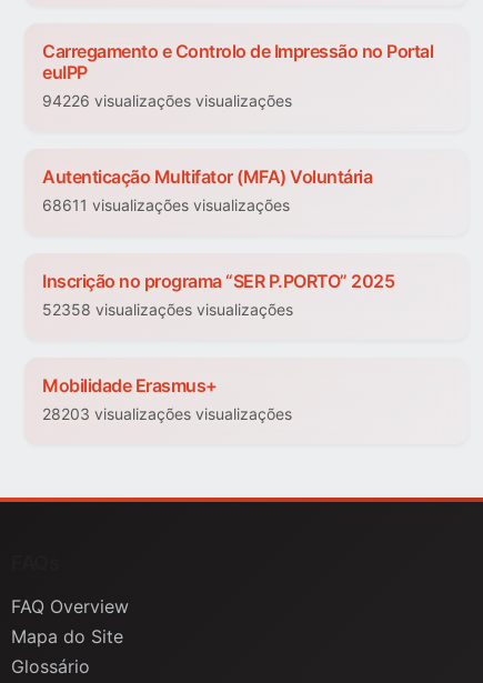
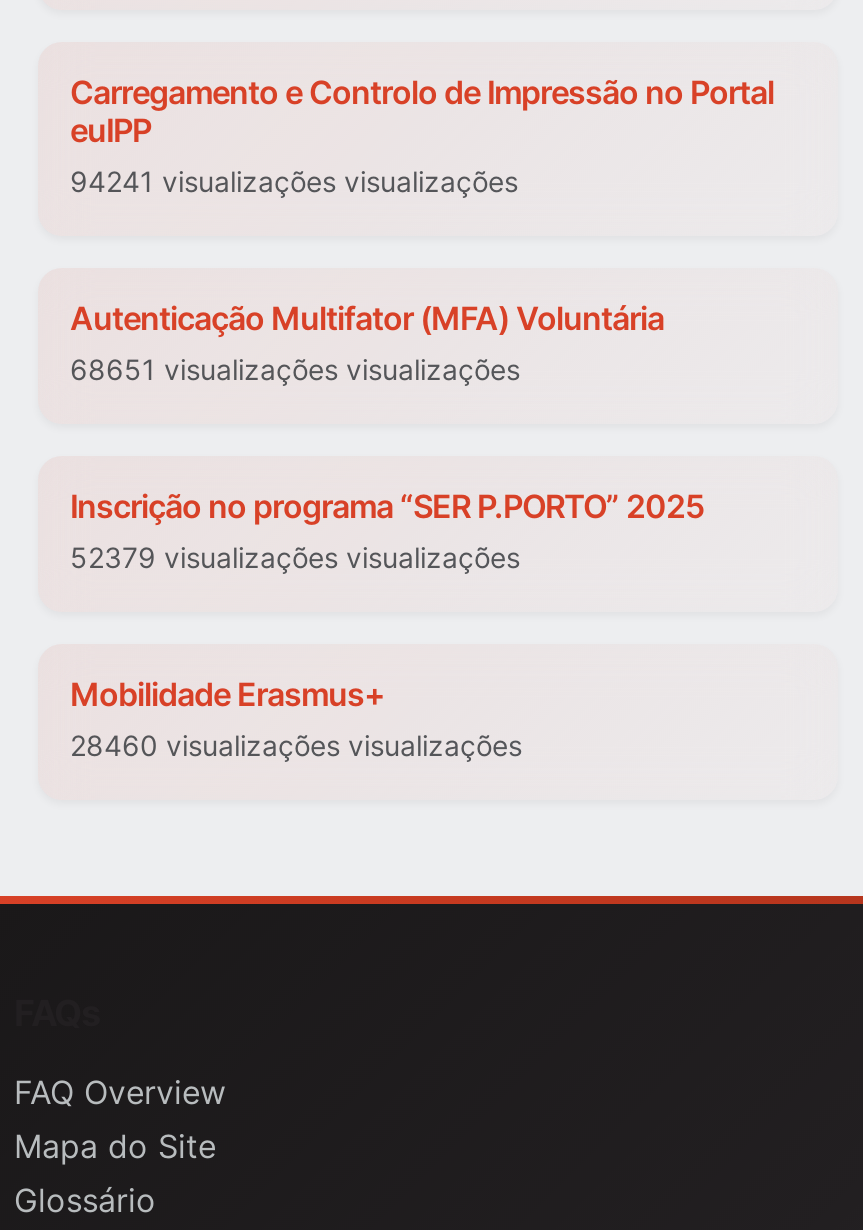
- 94226 visualizações visualizações
+ 94241 visualizações visualizações

- 68611 visualizações visualizações
+ 68651 visualizações visualizações

- 52358 visualizações visualizações
+ 52379 visualizações visualizações

- 28203 visualizações visualizações
+ 28460 visualizações visualizações
